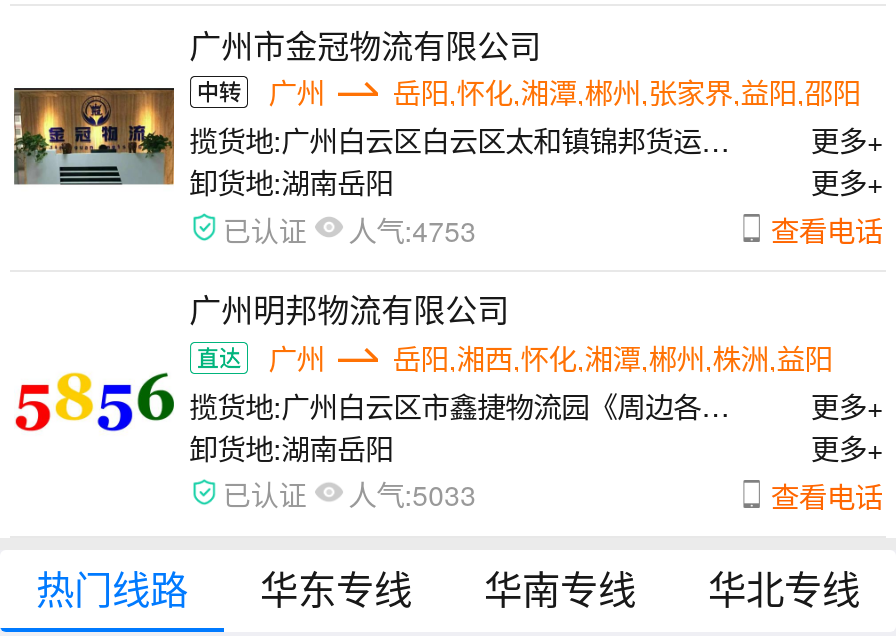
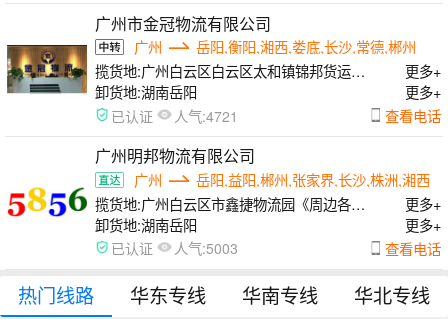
- 岳阳,怀化,湘潭,郴州,张家界,益阳,邵阳
+ 岳阳,衡阳,湘西,娄底,长沙,常德,郴州

- 已认证 人气:4753
+ 已认证 人气:4721

- 岳阳,湘西,怀化,湘潭,郴州,株洲,益阳
+ 岳阳,益阳,郴州,张家界,长沙,株洲,湘西

- 已认证 人气:5033
+ 已认证 人气:5003
